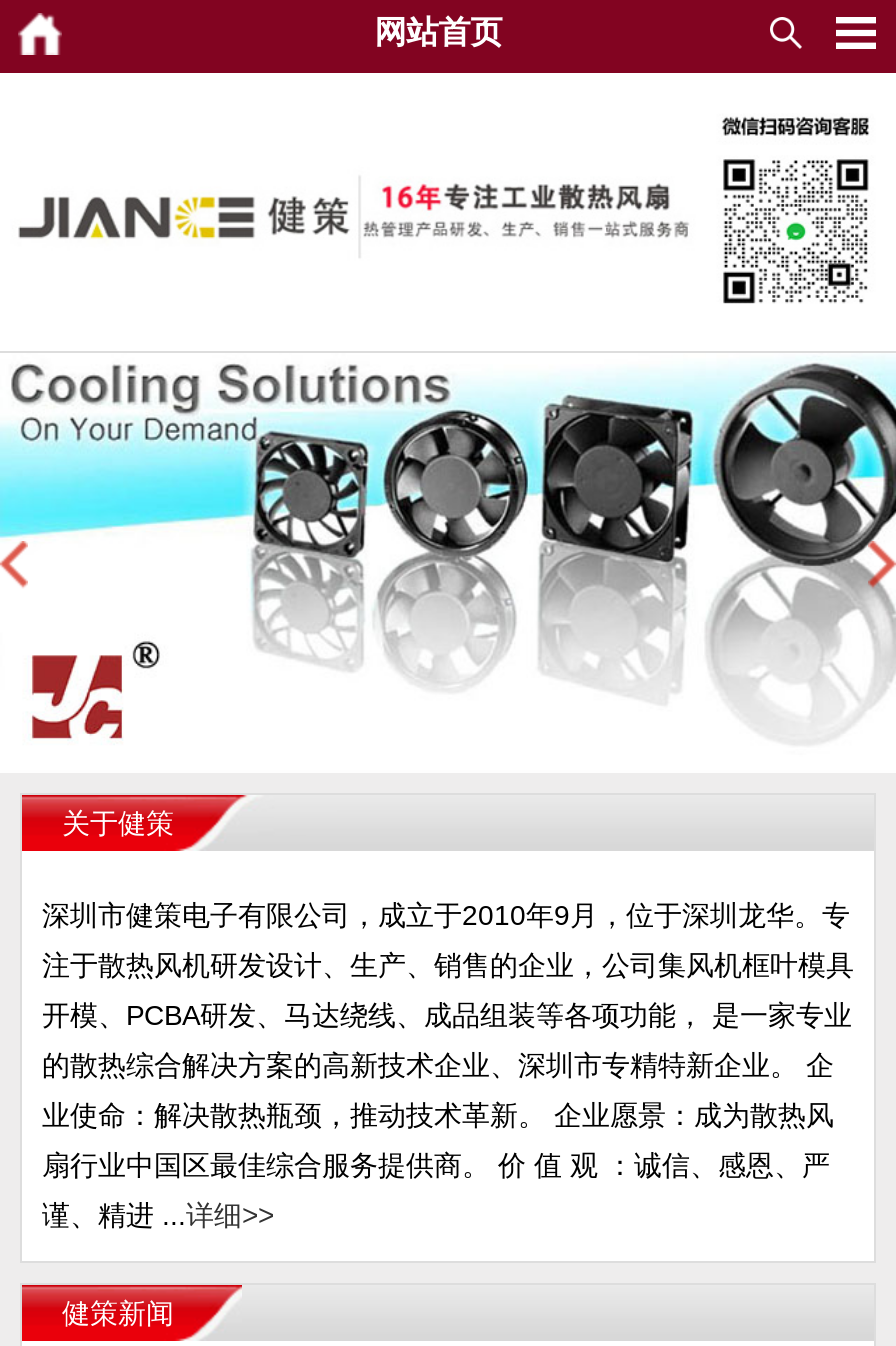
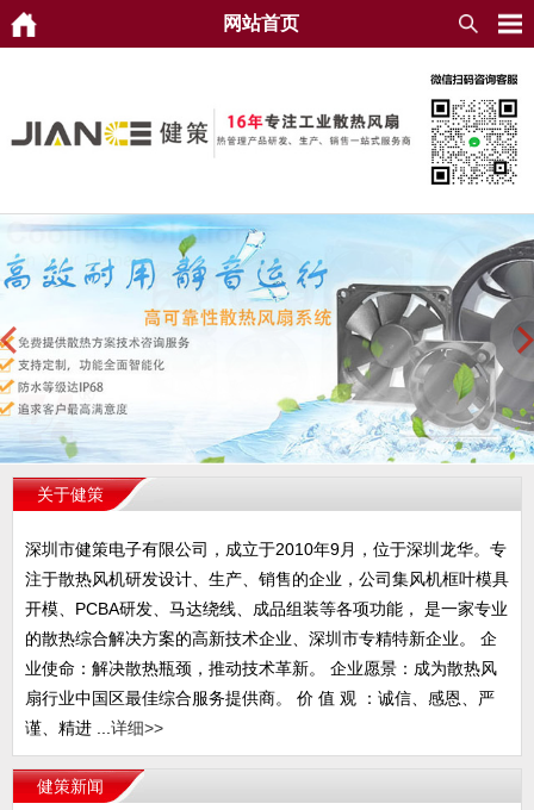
- [image]
+ [image]
